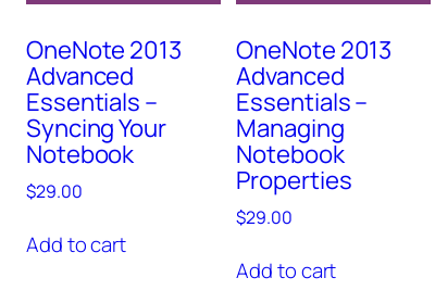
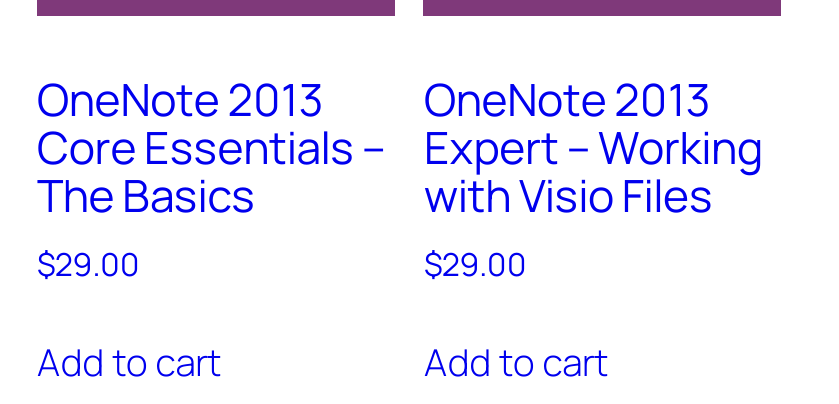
- Advanced
- Essentials –
- Syncing Your
- Notebook
+ Core Essentials –
+ The Basics

- Advanced
- Essentials –
- Managing
- Notebook
- Properties
+ Expert – Working
+ with Visio Files
